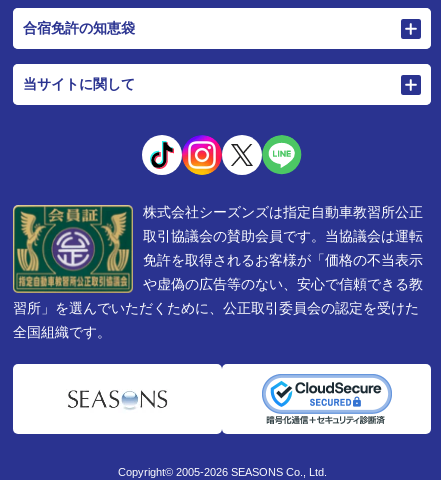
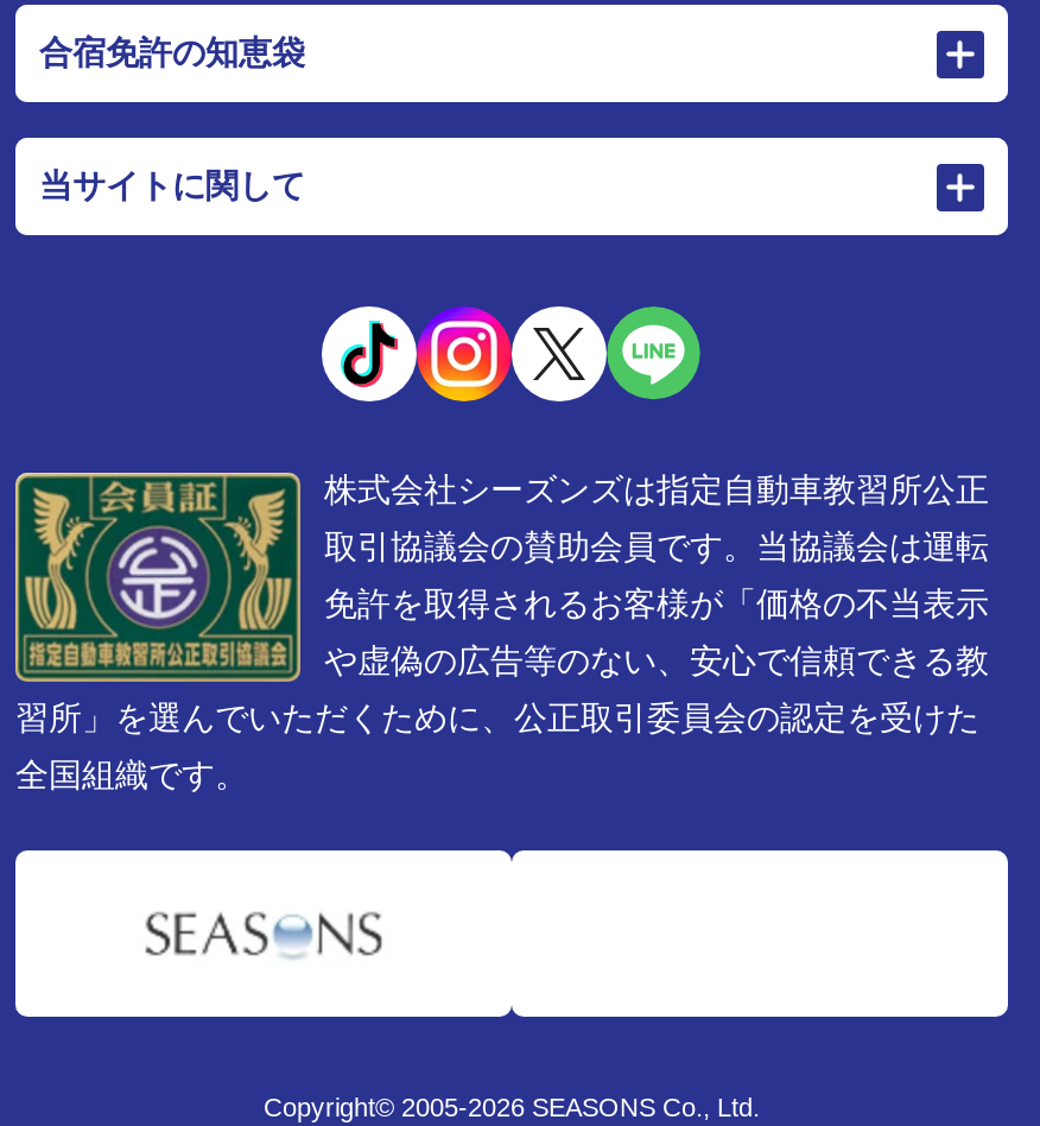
- [image]
